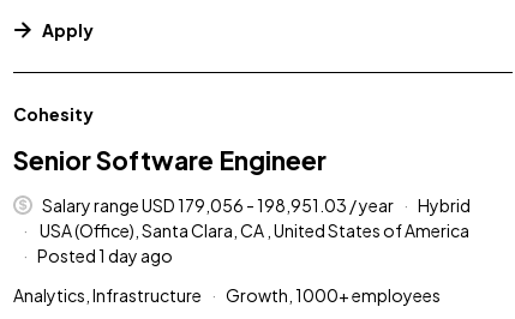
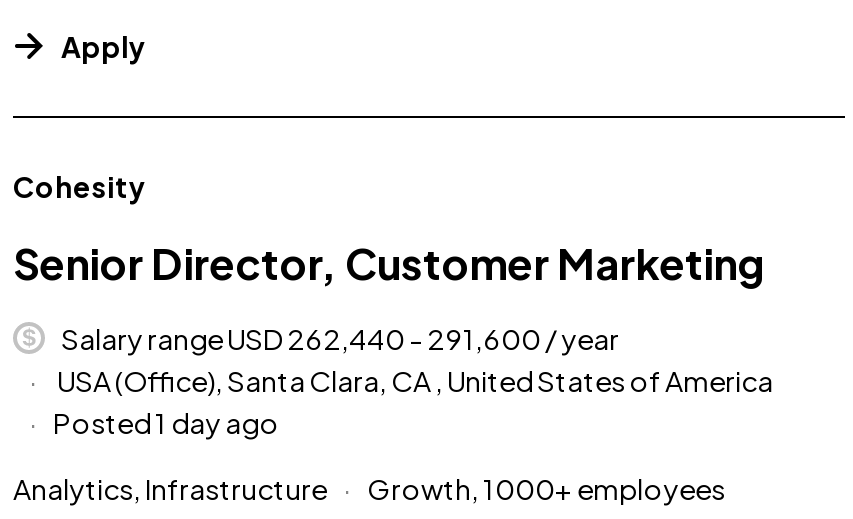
- Senior Software Engineer
+ Senior Director, Customer Marketing

- Salary range USD 179,056 - 198,951.03 / year
- Hybrid
+ Salary range USD 262,440 - 291,600 / year
